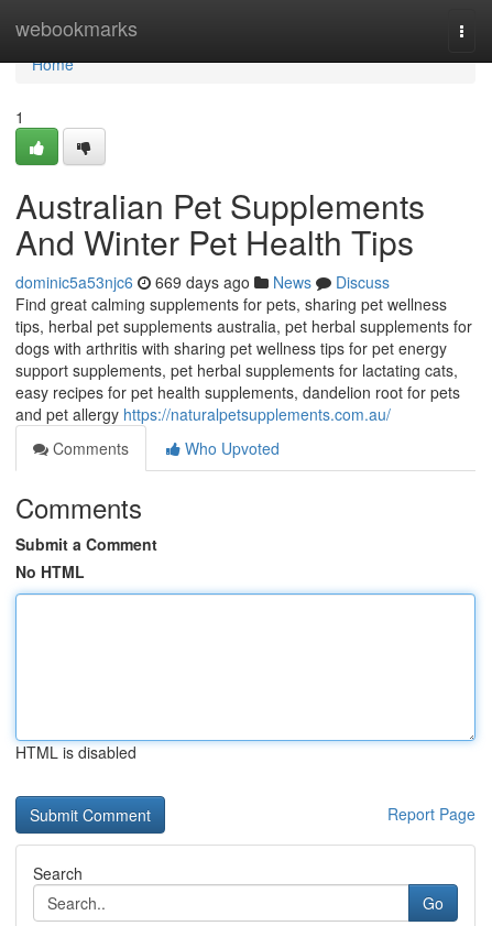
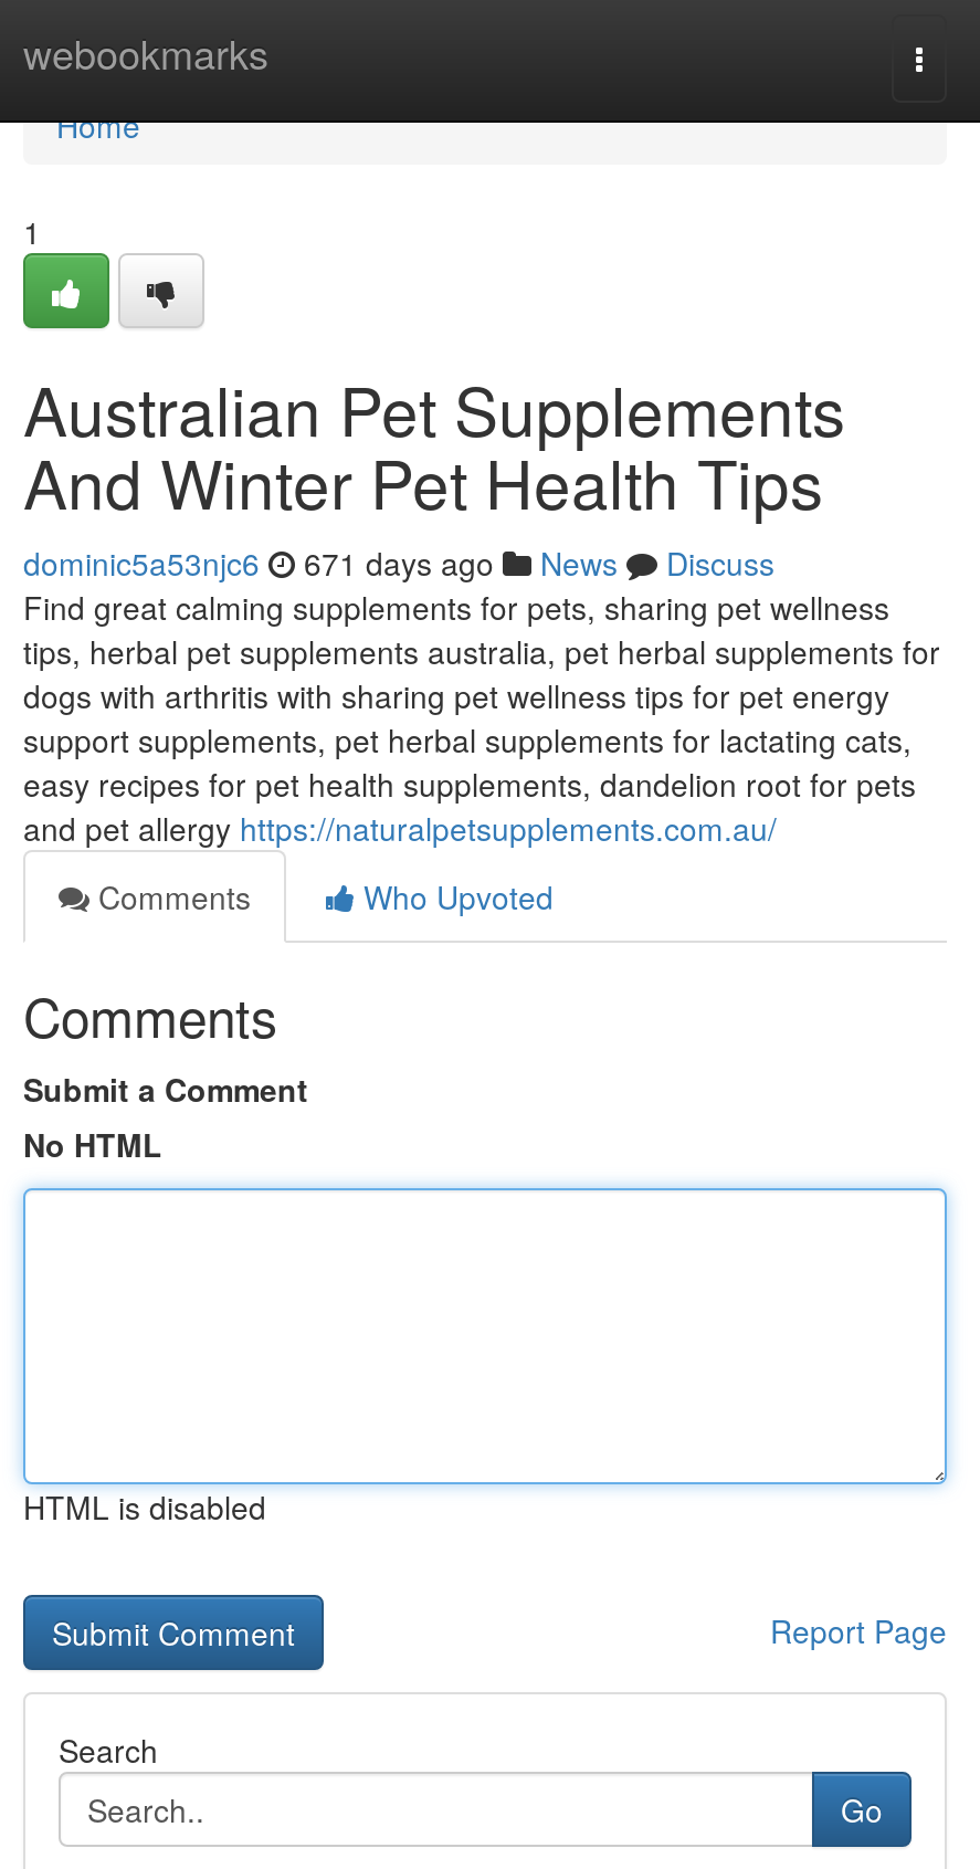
- dominic5a53njc6 669 days ago News Discuss
+ dominic5a53njc6 671 days ago News Discuss
